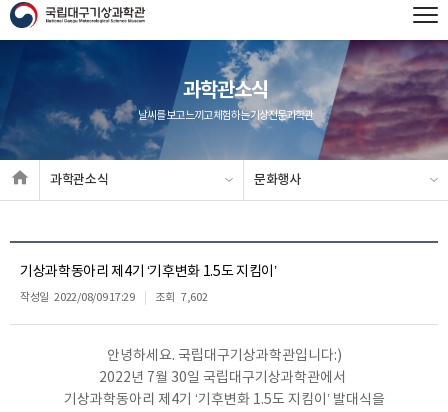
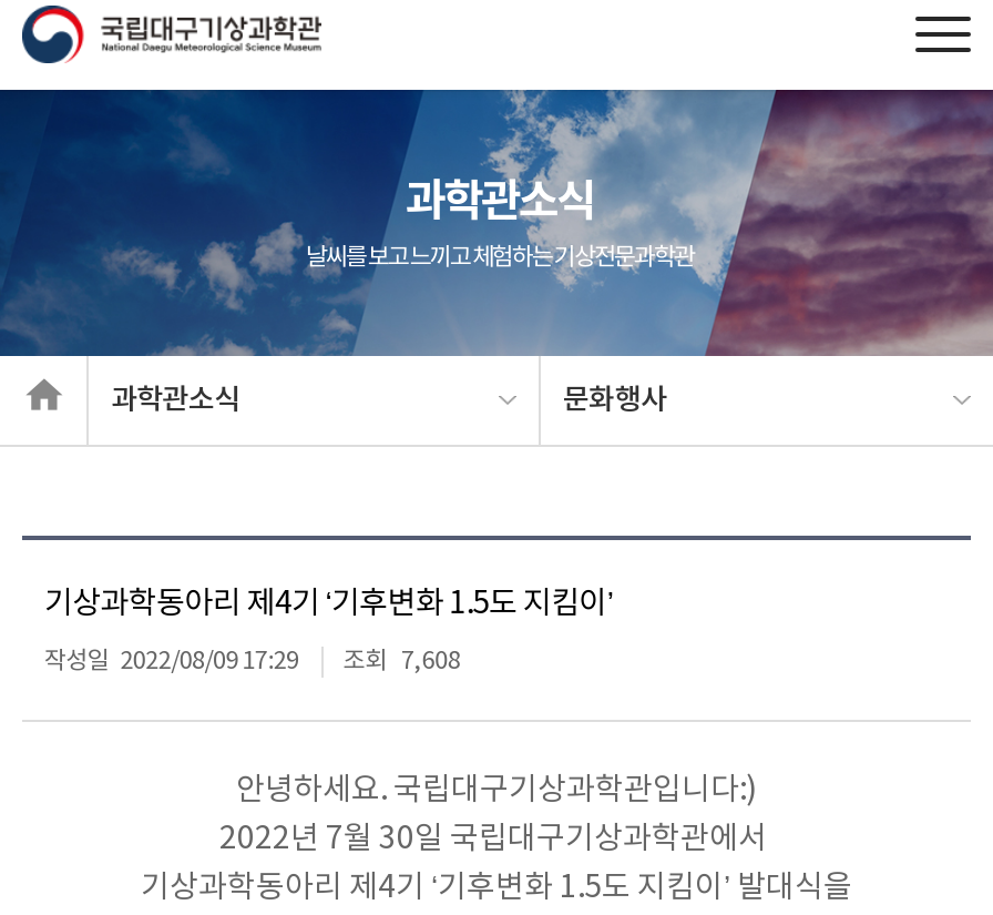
- 작성일 2022/08/09 17:29 조회 7,602
+ 작성일 2022/08/09 17:29 조회 7,608
